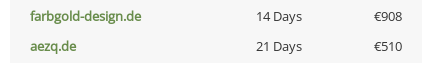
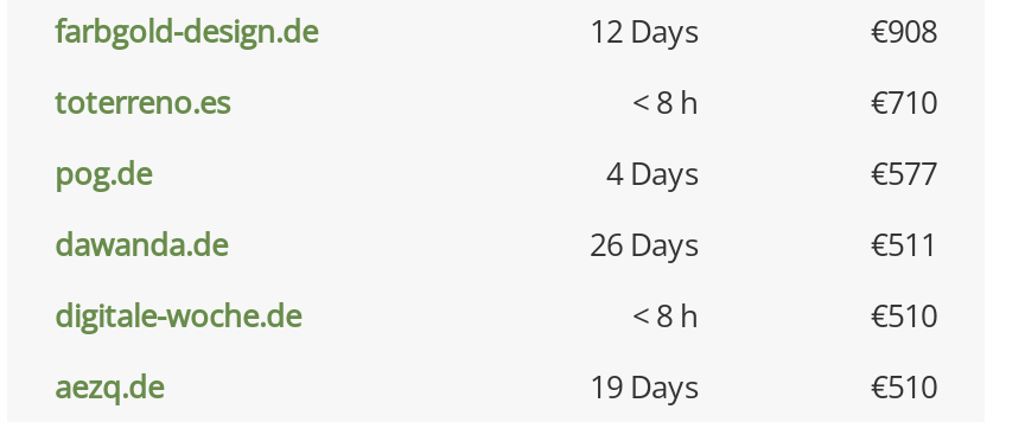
- 14 Days
+ 12 Days

+ toterreno.es
+ < 8 h
+ €710
+ pog.de
+ 4 Days
+ €577
+ dawanda.de
+ 26 Days
+ €511
+ digitale-woche.de
+ < 8 h
+ €510

- 21 Days
+ 19 Days
